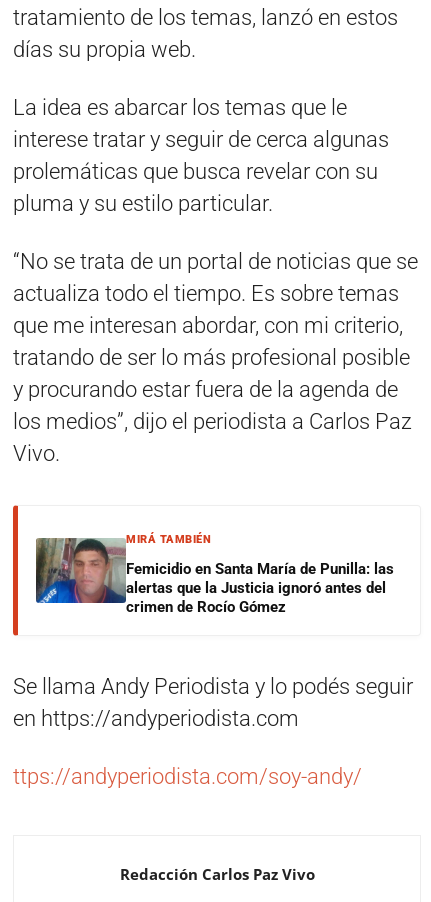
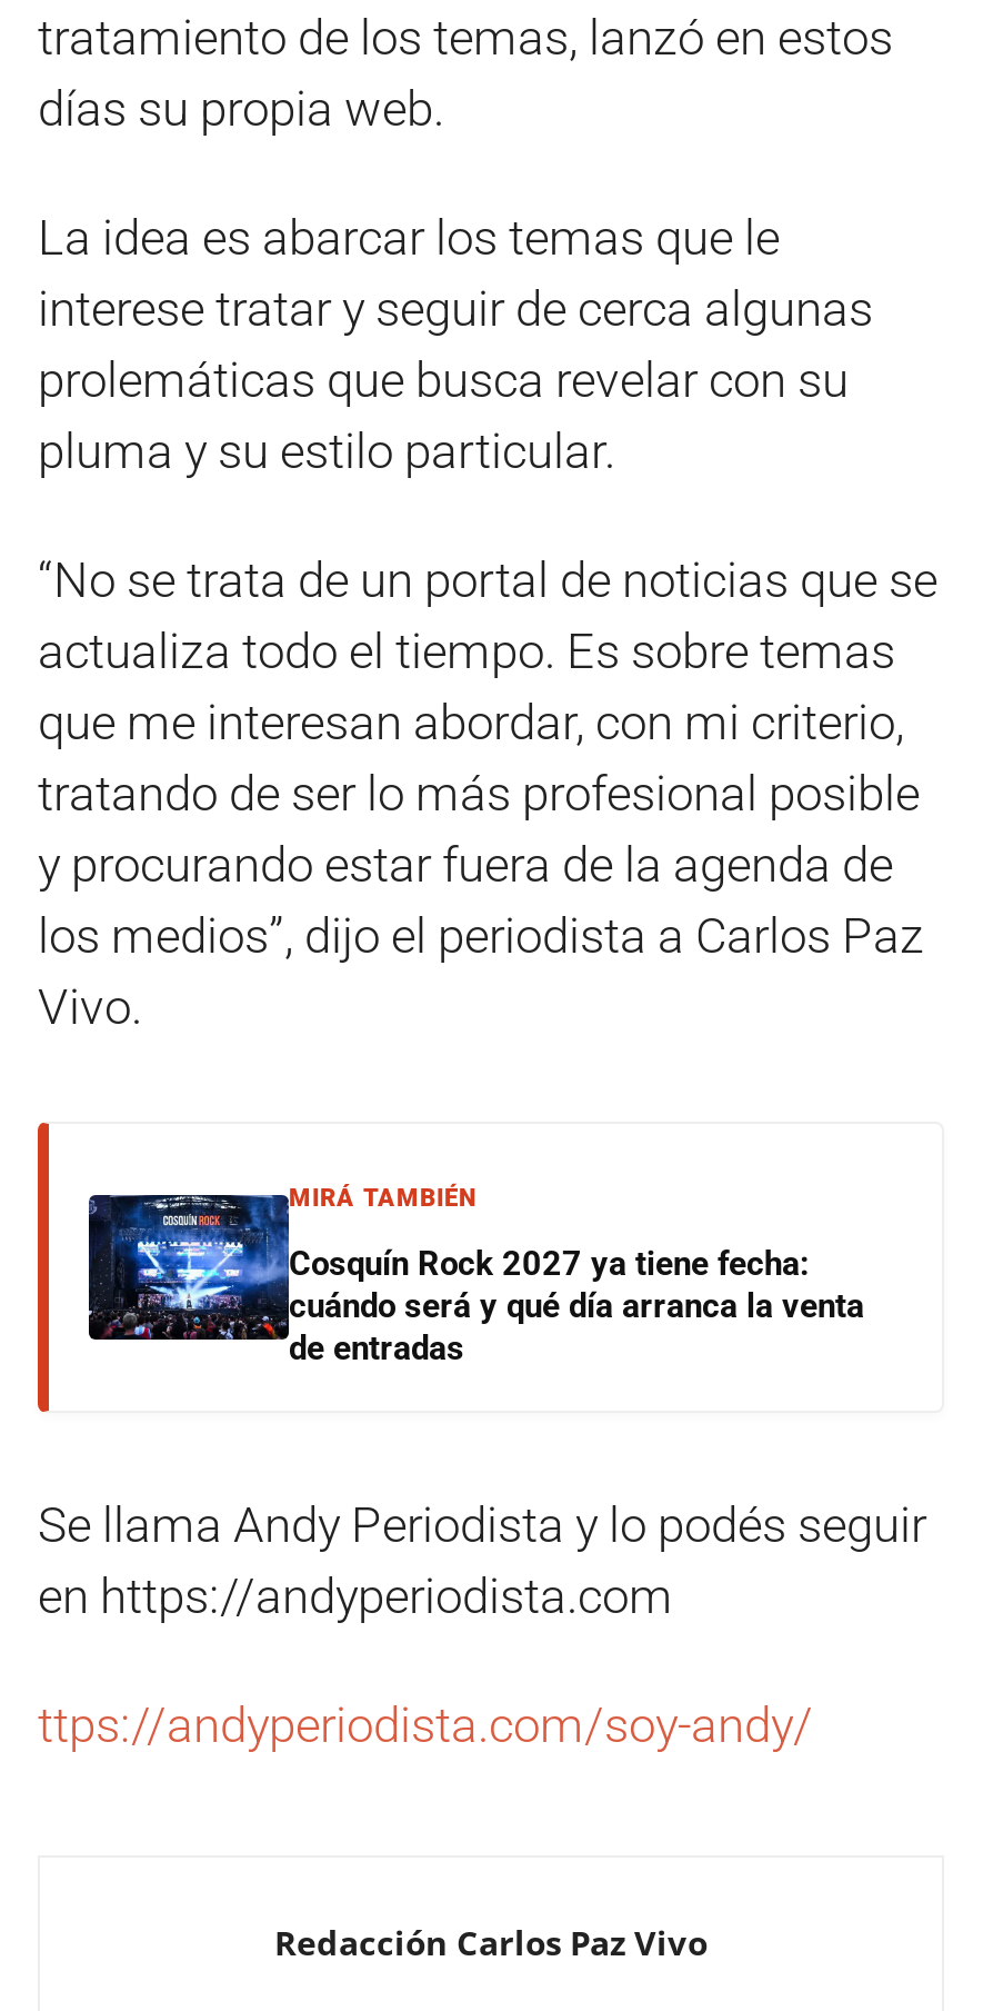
- [image]
- Femicidio en Santa María de Punilla: las
- alertas que la Justicia ignoró antes del
- crimen de Rocío Gómez
+ [image]
+ Cosquín Rock 2027 ya tiene fecha:
+ cuándo será y qué día arranca la venta
+ de entradas
